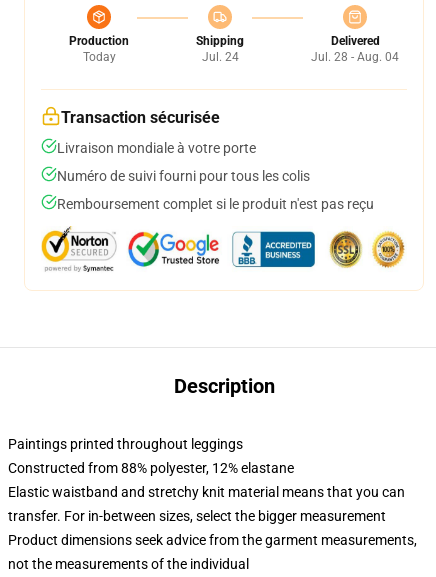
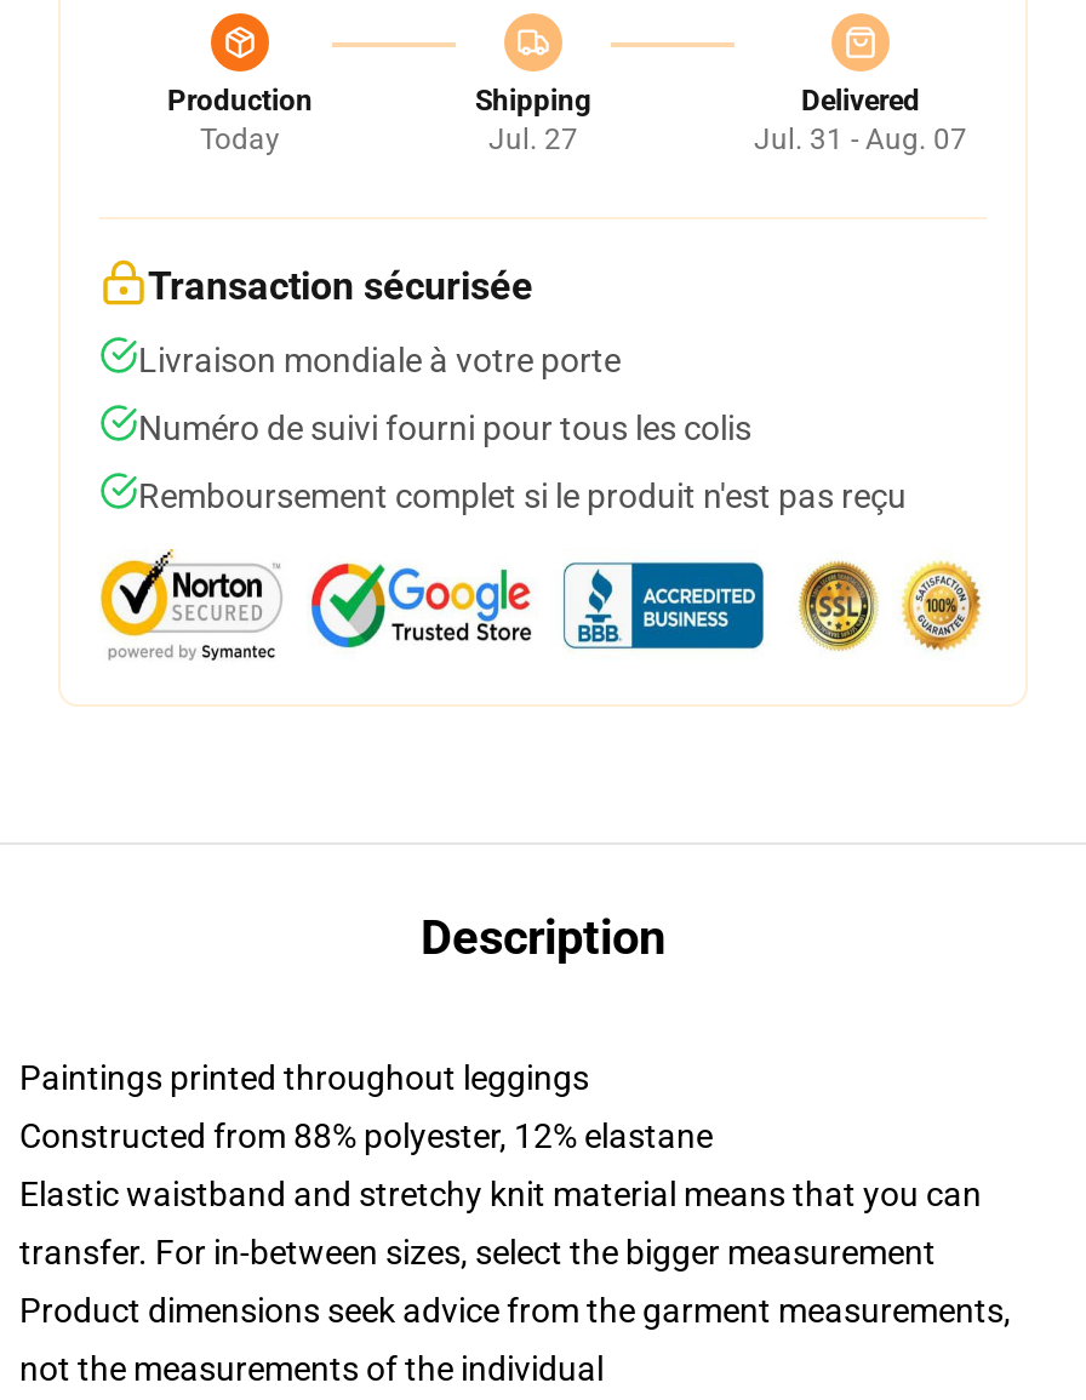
- Jul. 24
+ Jul. 27

- Jul. 28 - Aug. 04
+ Jul. 31 - Aug. 07
